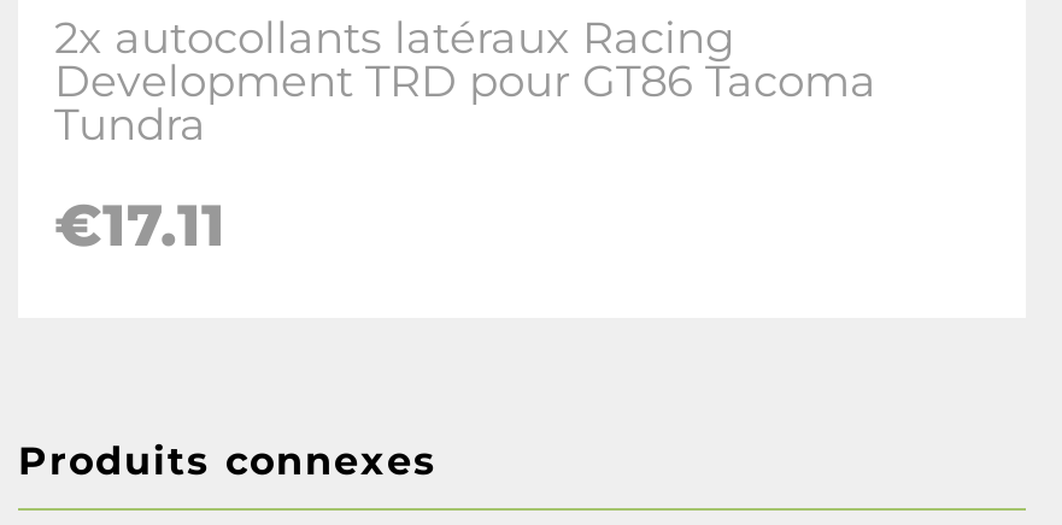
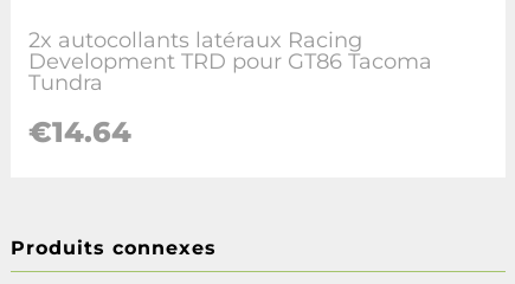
- €17.11
+ €14.64
